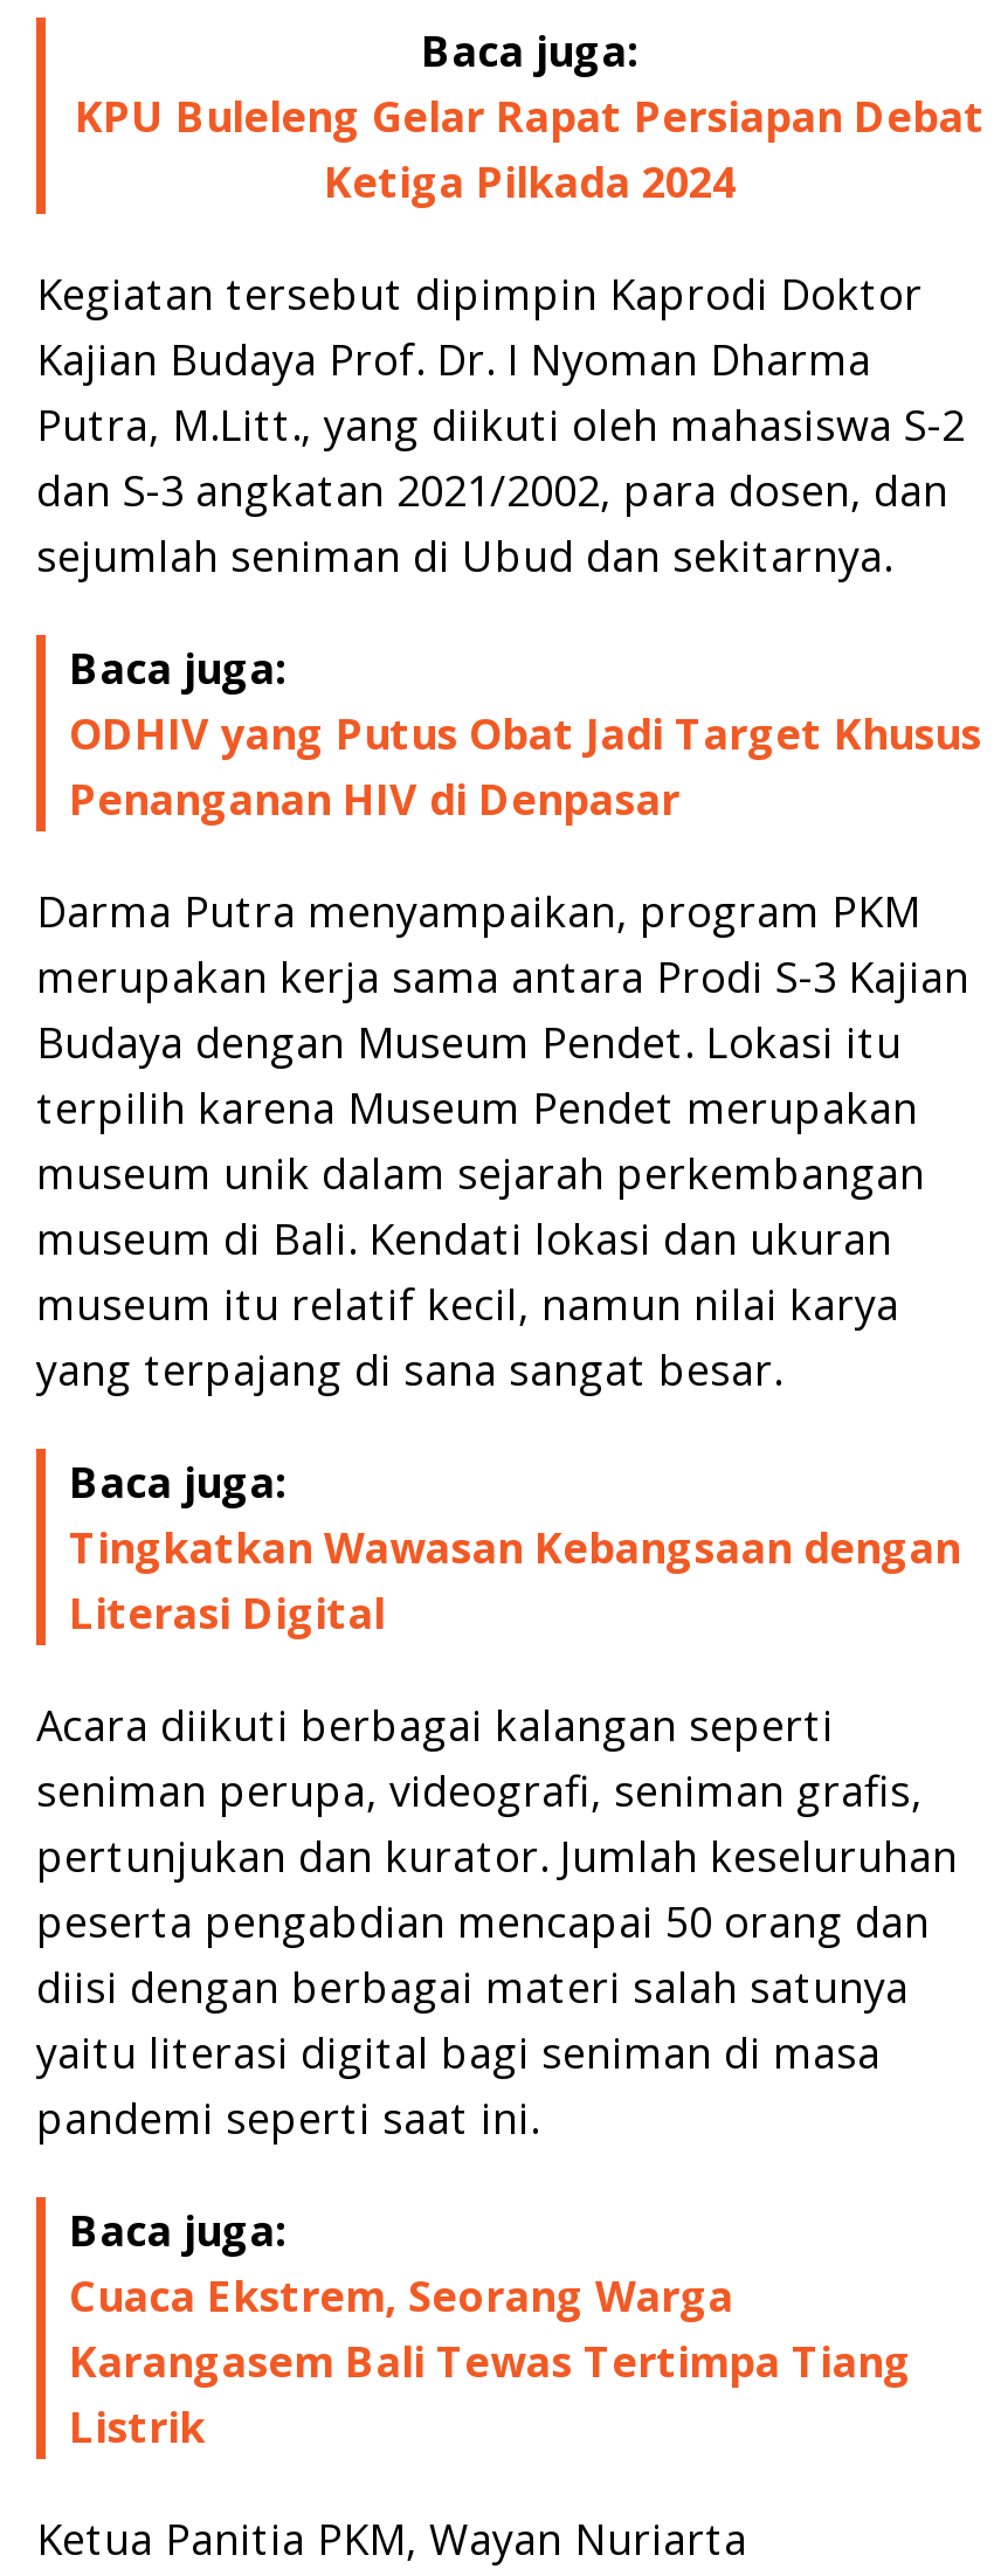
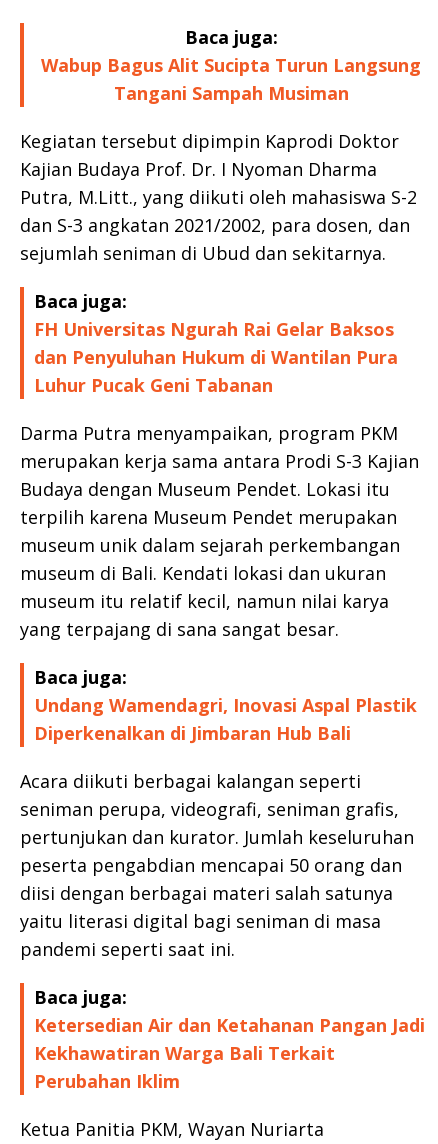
- KPU Buleleng Gelar Rapat Persiapan Debat
- Ketiga Pilkada 2024
+ Wabup Bagus Alit Sucipta Turun Langsung
+ Tangani Sampah Musiman

- ODHIV yang Putus Obat Jadi Target Khusus
- Penanganan HIV di Denpasar
+ FH Universitas Ngurah Rai Gelar Baksos
+ dan Penyuluhan Hukum di Wantilan Pura
+ Luhur Pucak Geni Tabanan

- Tingkatkan Wawasan Kebangsaan dengan
- Literasi Digital
+ Undang Wamendagri, Inovasi Aspal Plastik
+ Diperkenalkan di Jimbaran Hub Bali

- Cuaca Ekstrem, Seorang Warga
- Karangasem Bali Tewas Tertimpa Tiang
- Listrik
+ Ketersedian Air dan Ketahanan Pangan Jadi
+ Kekhawatiran Warga Bali Terkait
+ Perubahan Iklim
